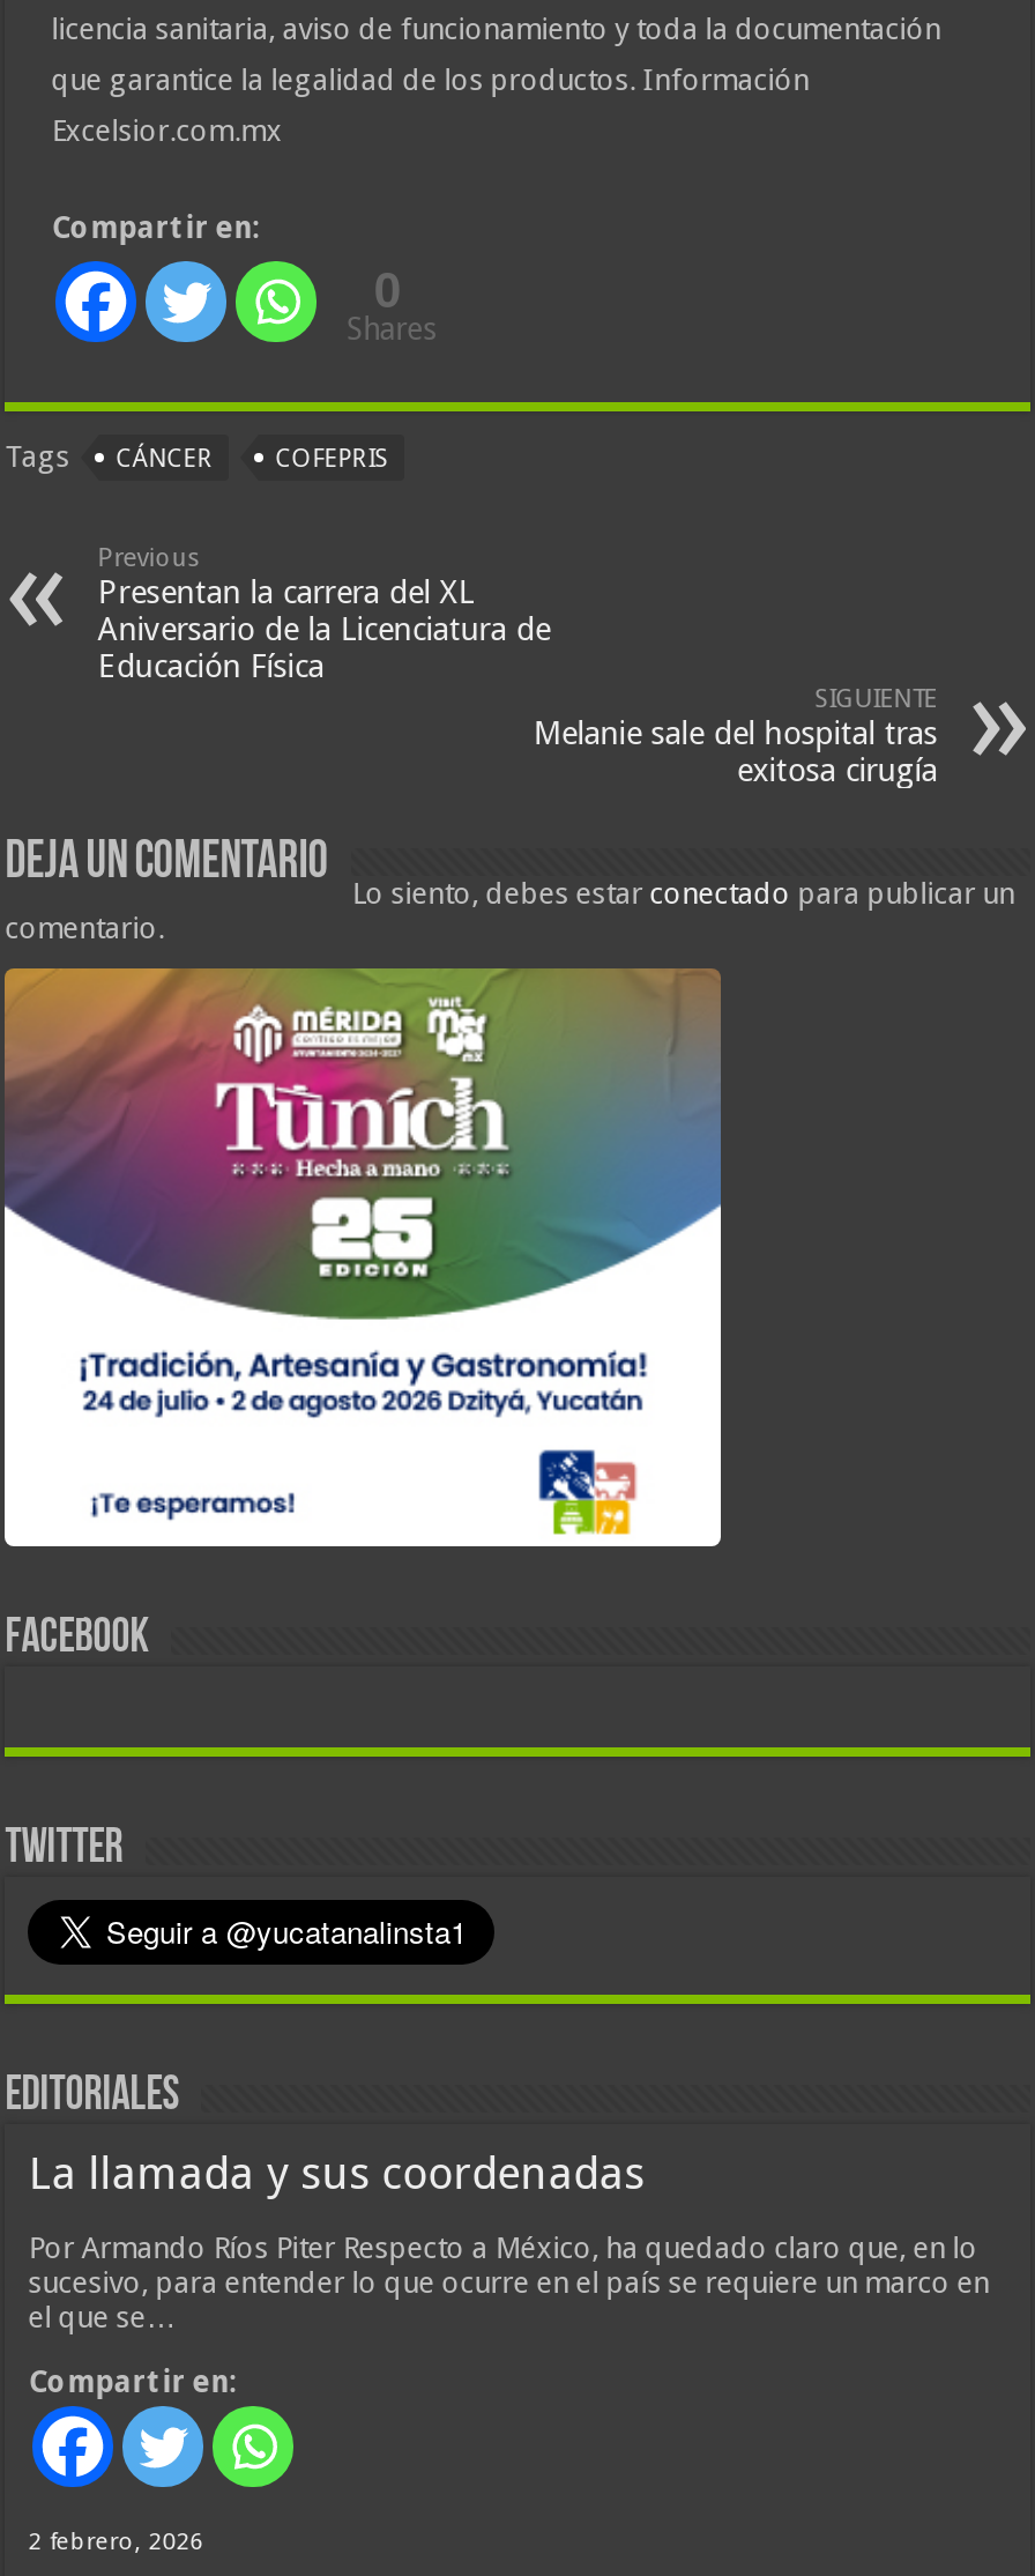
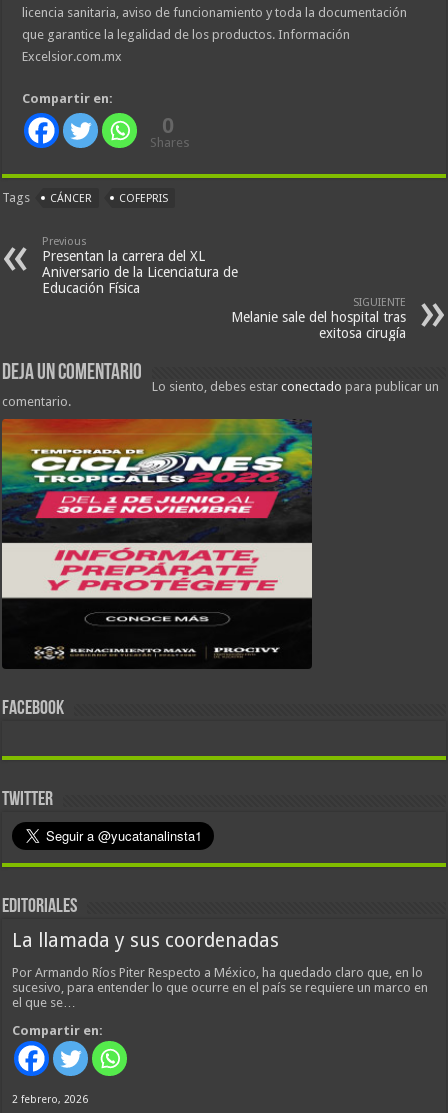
- [image]
+ [image]
